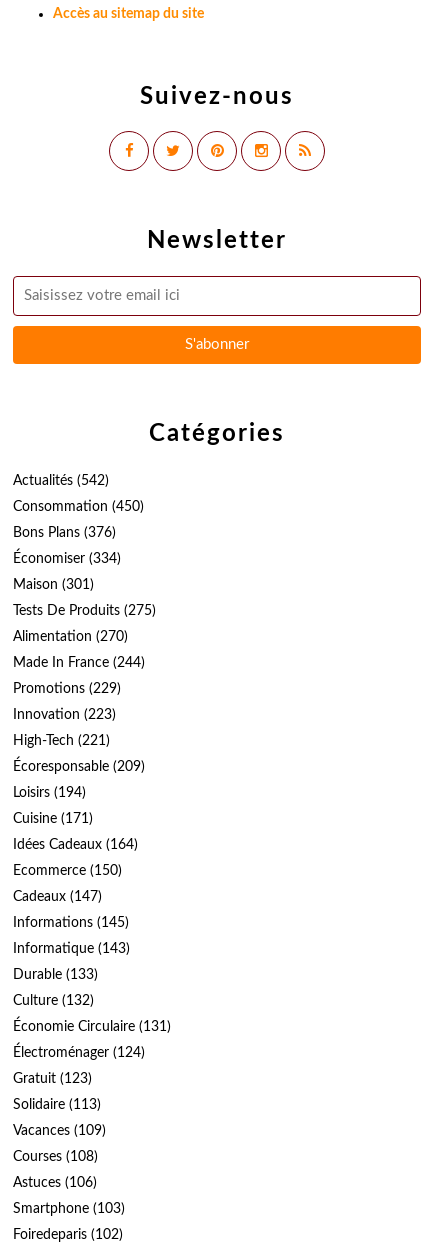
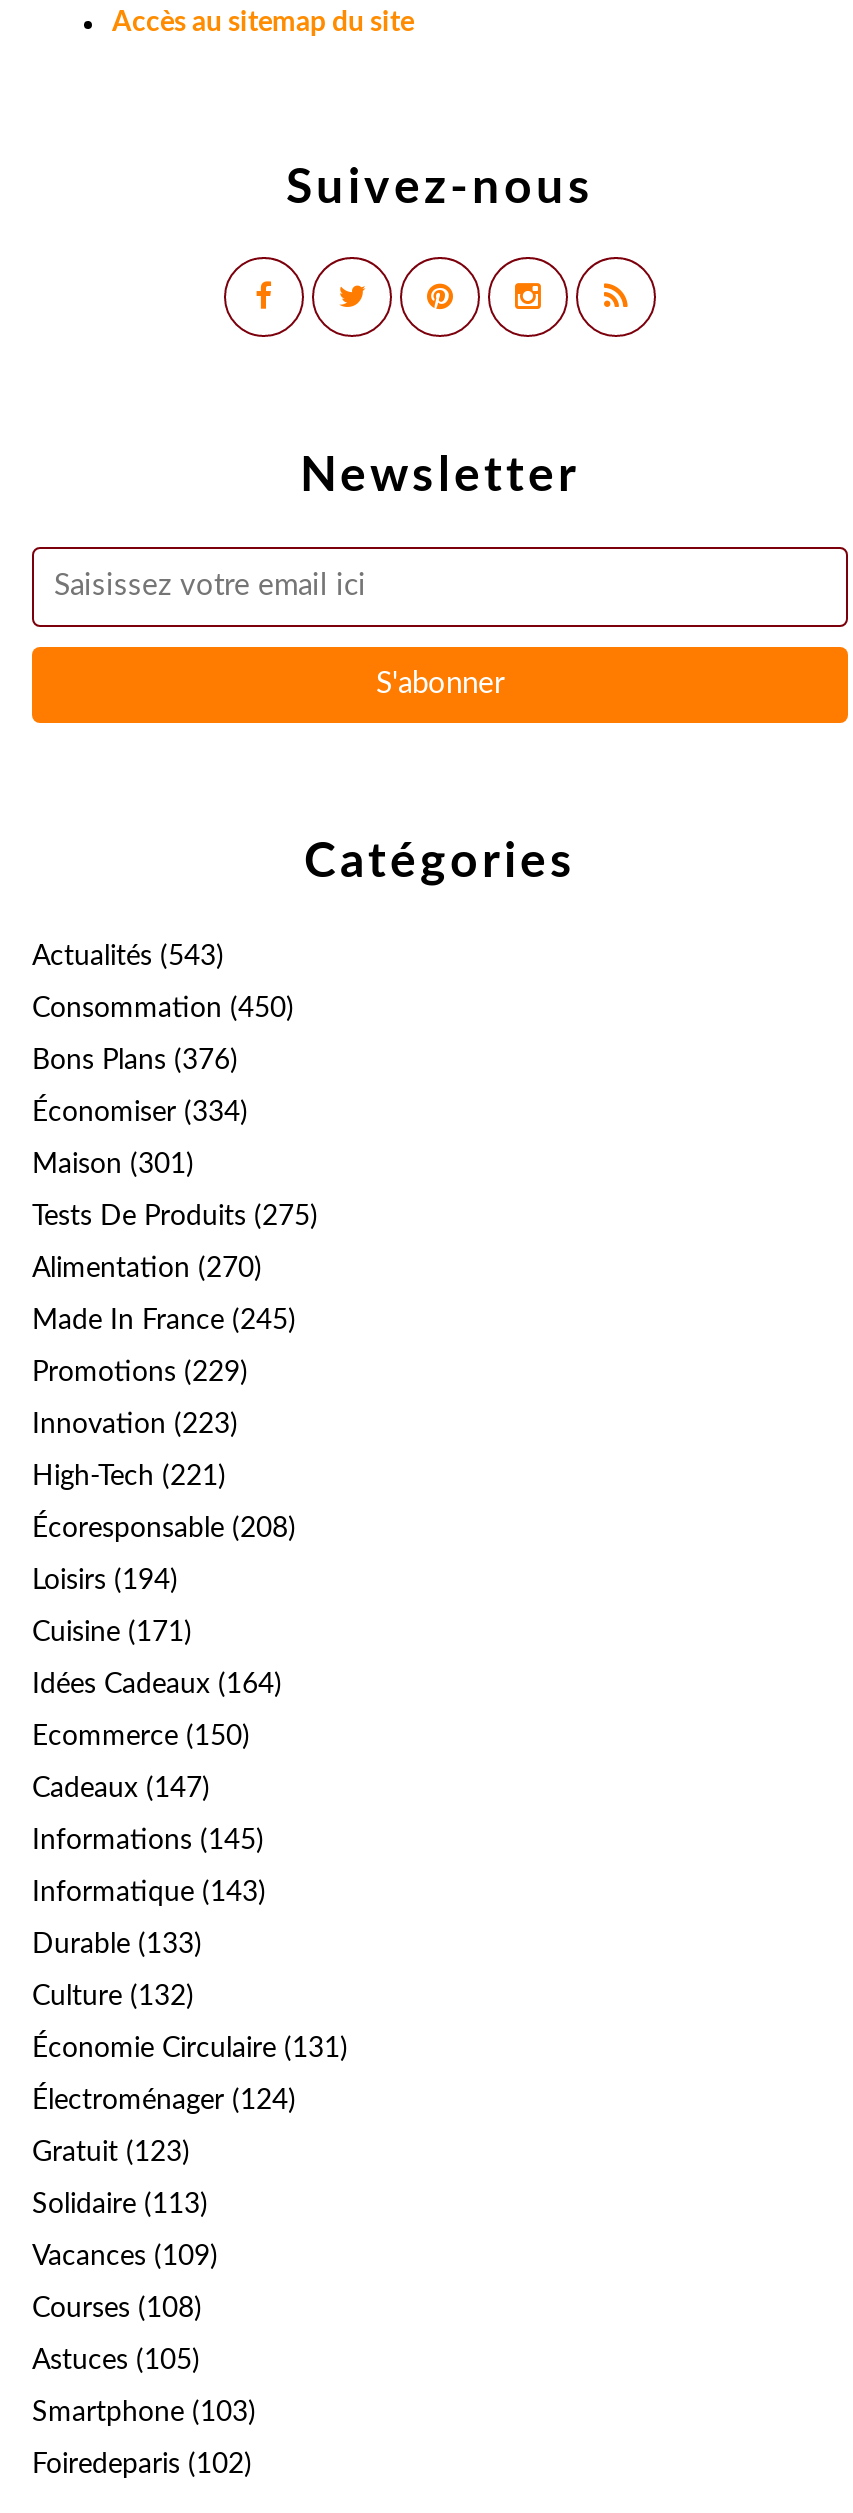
- Actualités (542)
+ Actualités (543)

- Made In France (244)
+ Made In France (245)

- Écoresponsable (209)
+ Écoresponsable (208)

- Astuces (106)
+ Astuces (105)
